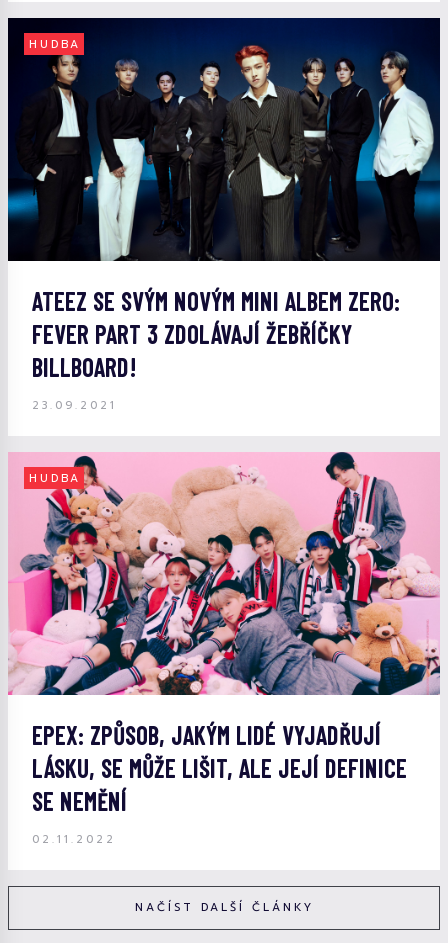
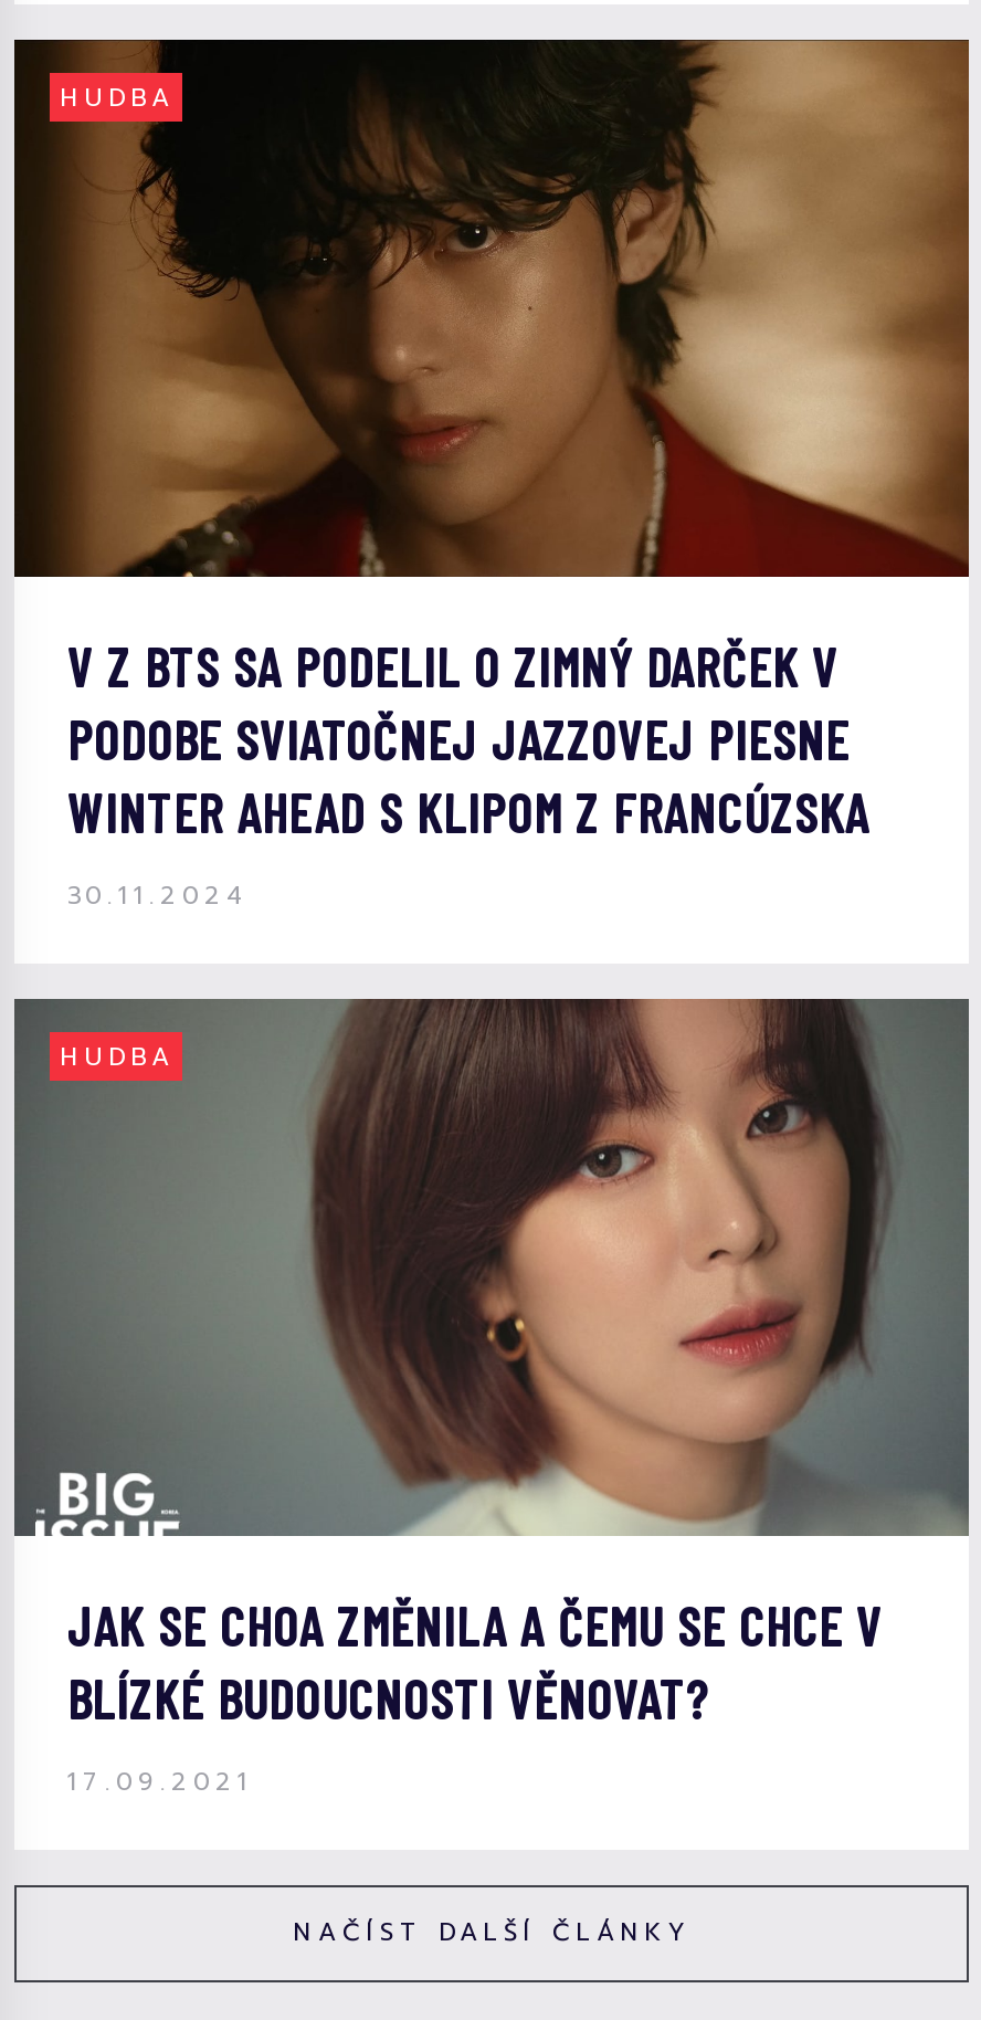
- [image]
- ATEEZ SE SVÝM NOVÝM MINI ALBEM ZERO:
- FEVER PART 3 ZDOLÁVAJÍ ŽEBŘÍČKY
- BILLBOARD!
+ [image]
+ V Z BTS SA PODELIL O ZIMNÝ DARČEK V
+ PODOBE SVIATOČNEJ JAZZOVEJ PIESNE
+ WINTER AHEAD S KLIPOM Z FRANCÚZSKA

- 23.09.2021
+ 30.11.2024

- [image]
- EPEX: ZPŮSOB, JAKÝM LIDÉ VYJADŘUJÍ
- LÁSKU, SE MŮŽE LIŠIT, ALE JEJÍ DEFINICE
- SE NEMĚNÍ
+ [image]
+ JAK SE CHOA ZMĚNILA A ČEMU SE CHCE V
+ BLÍZKÉ BUDOUCNOSTI VĚNOVAT?

- 02.11.2022
+ 17.09.2021
